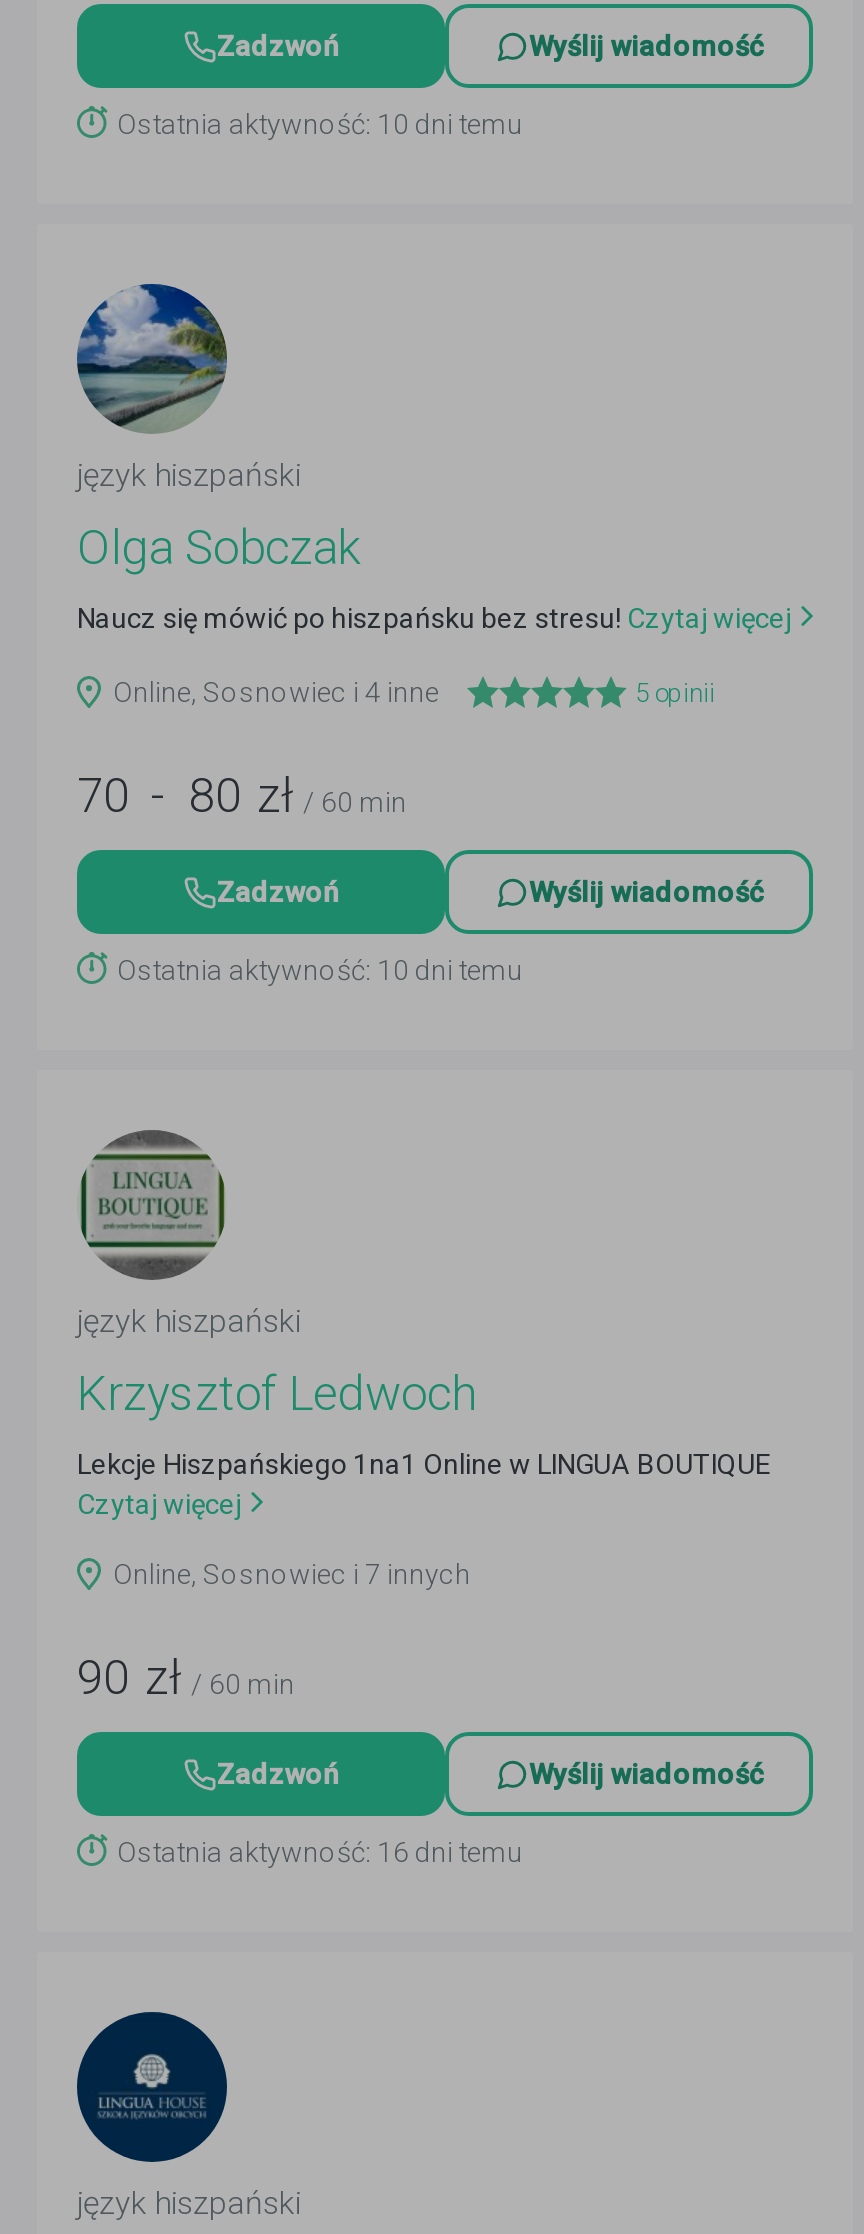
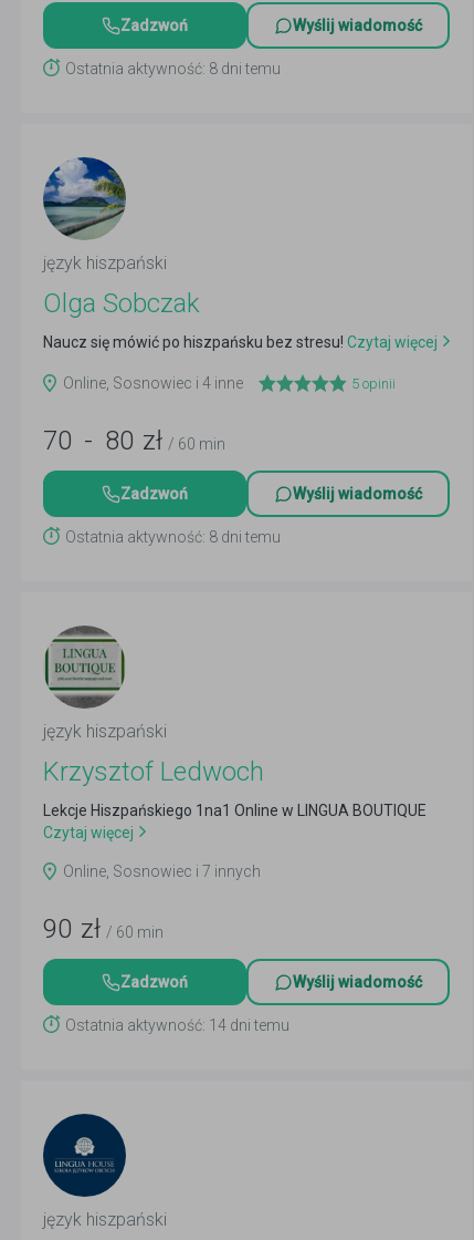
- Ostatnia aktywność: 10 dni temu
+ Ostatnia aktywność: 8 dni temu

- Ostatnia aktywność: 10 dni temu
+ Ostatnia aktywność: 8 dni temu

- Ostatnia aktywność: 16 dni temu
+ Ostatnia aktywność: 14 dni temu
